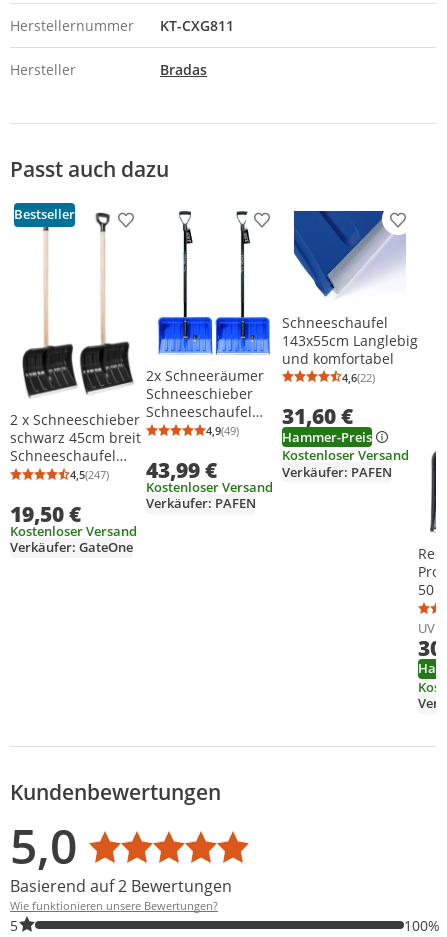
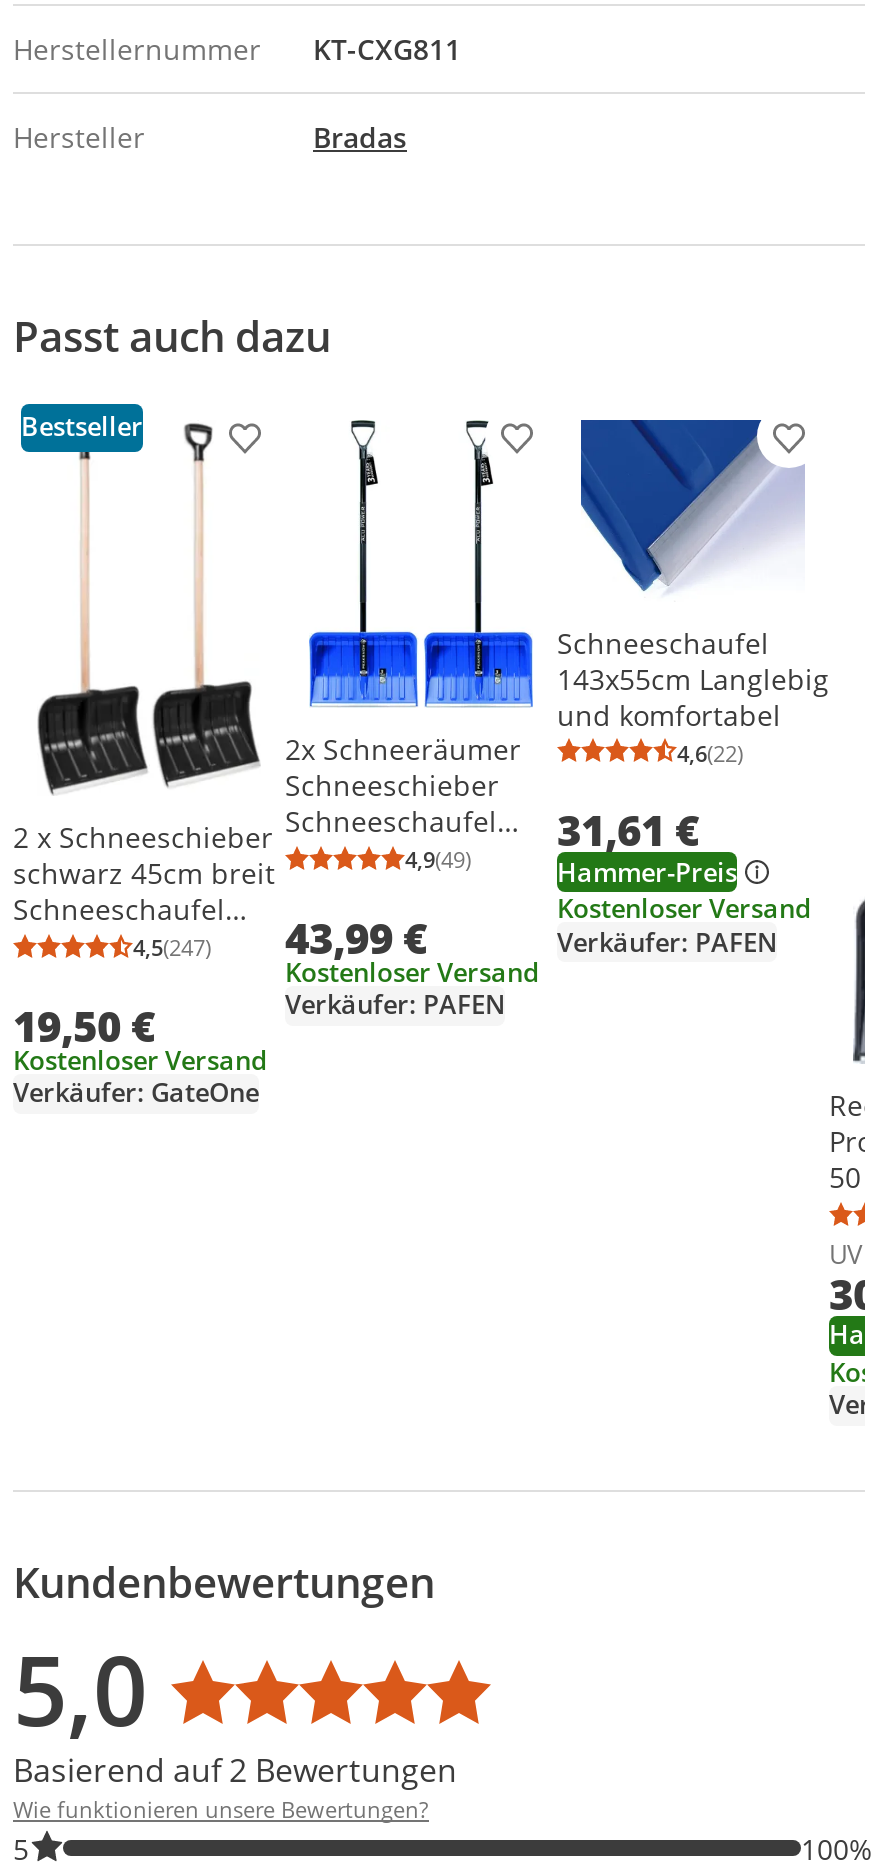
- 31,60 €
+ 31,61 €
